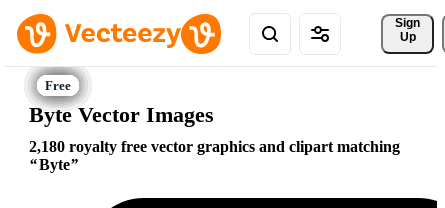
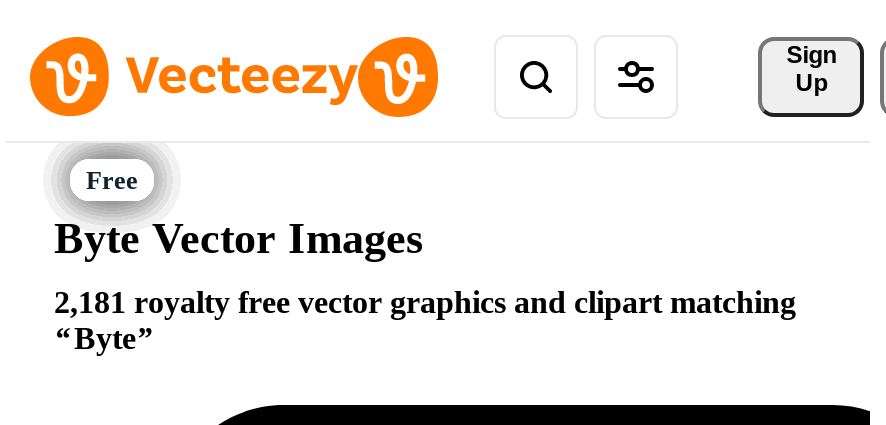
- 2,180 royalty free vector graphics and clipart matching
+ 2,181 royalty free vector graphics and clipart matching
